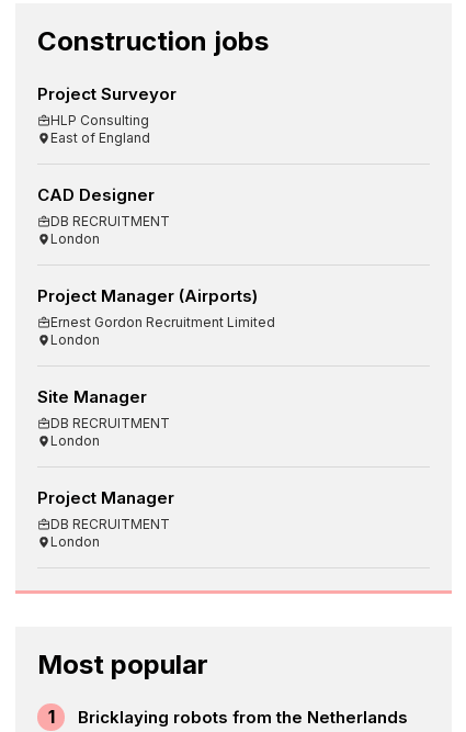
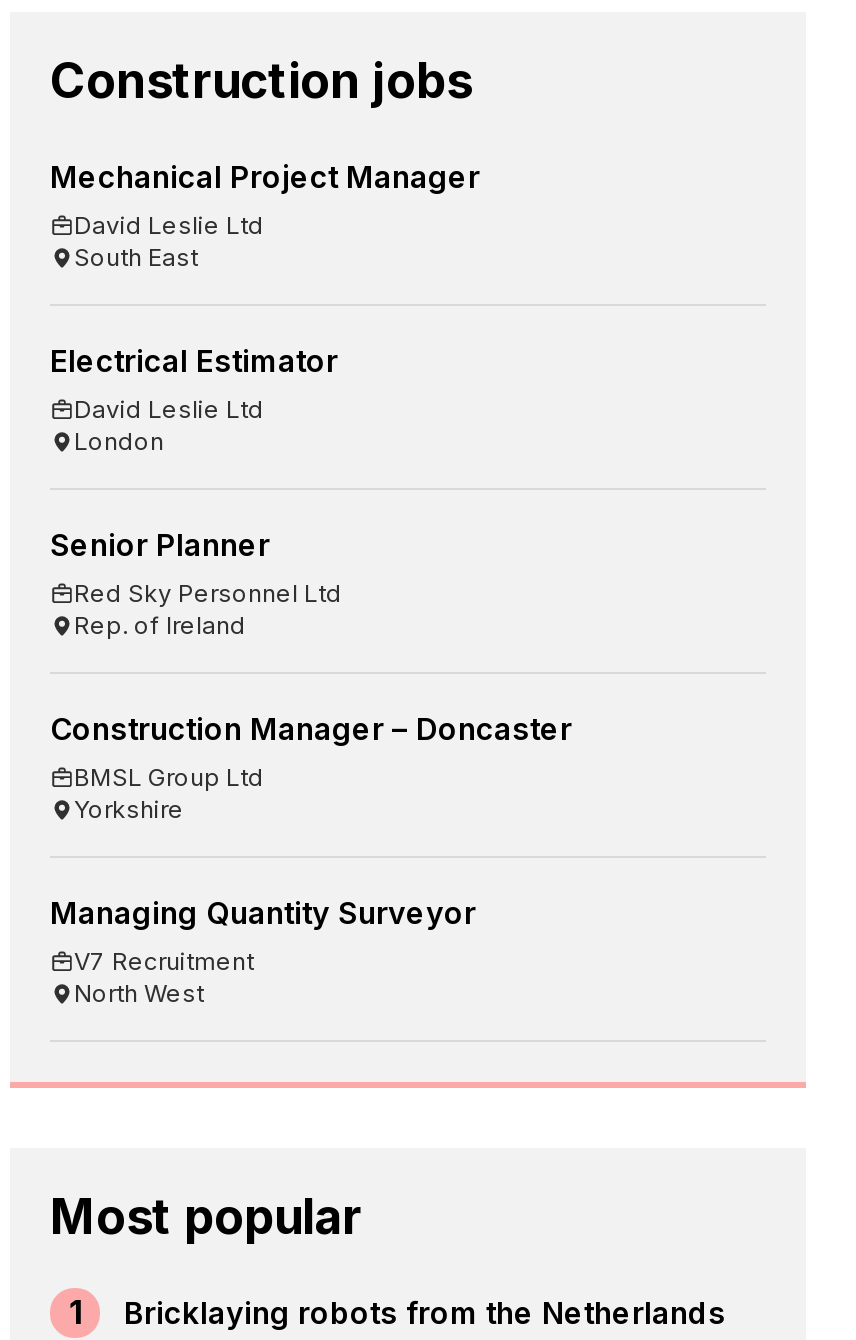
- Project Surveyor
- HLP Consulting
- East of England
+ Mechanical Project Manager
+ David Leslie Ltd
+ South East

- CAD Designer
- DB RECRUITMENT
+ Electrical Estimator
+ David Leslie Ltd

- Project Manager (Airports)
- Ernest Gordon Recruitment Limited
- London
+ Senior Planner
+ Red Sky Personnel Ltd
+ Rep. of Ireland

- Site Manager
- DB RECRUITMENT
- London
+ Construction Manager – Doncaster
+ BMSL Group Ltd
+ Yorkshire

- Project Manager
- DB RECRUITMENT
- London
+ Managing Quantity Surveyor
+ V7 Recruitment
+ North West
